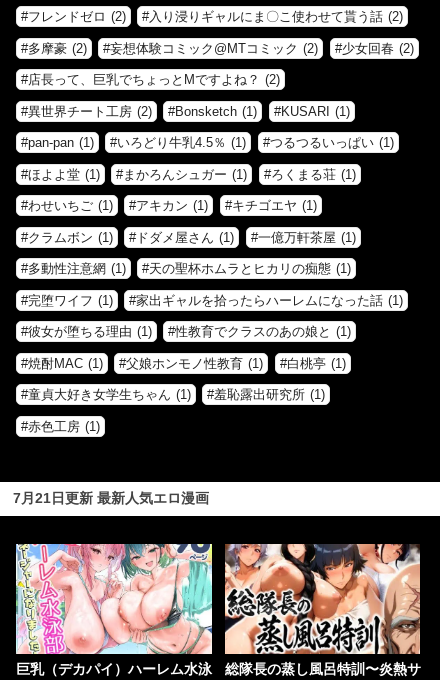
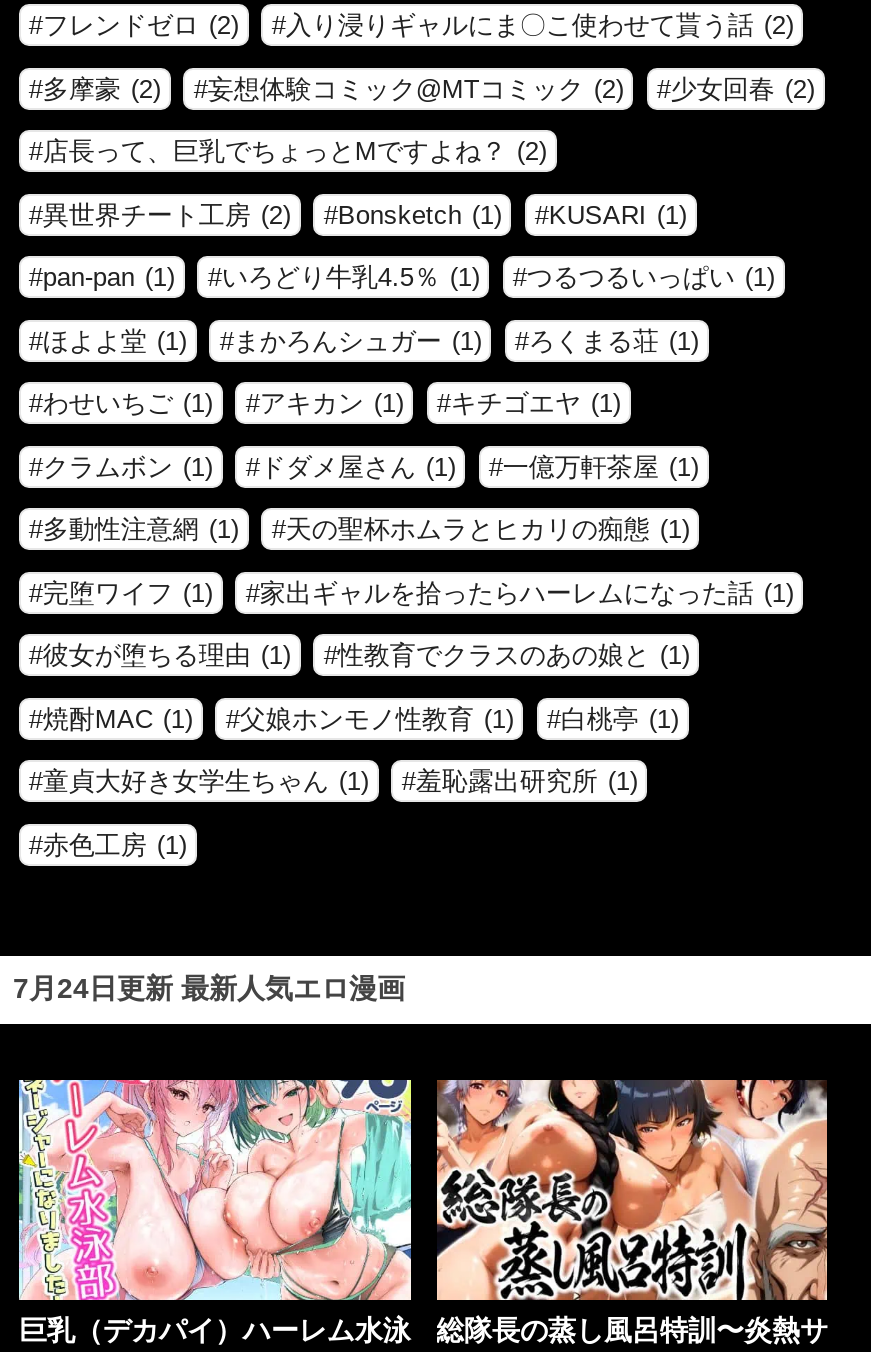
- 7月21日更新 最新人気エロ漫画
+ 7月24日更新 最新人気エロ漫画
